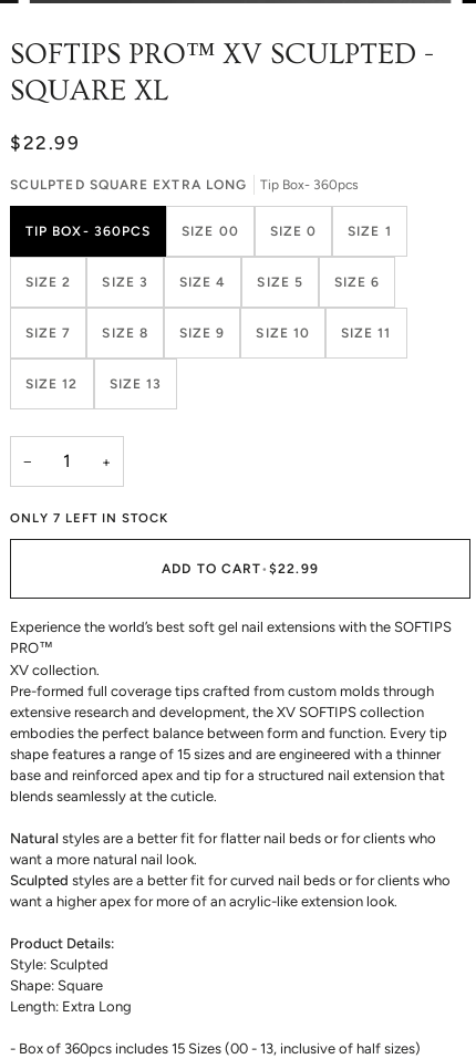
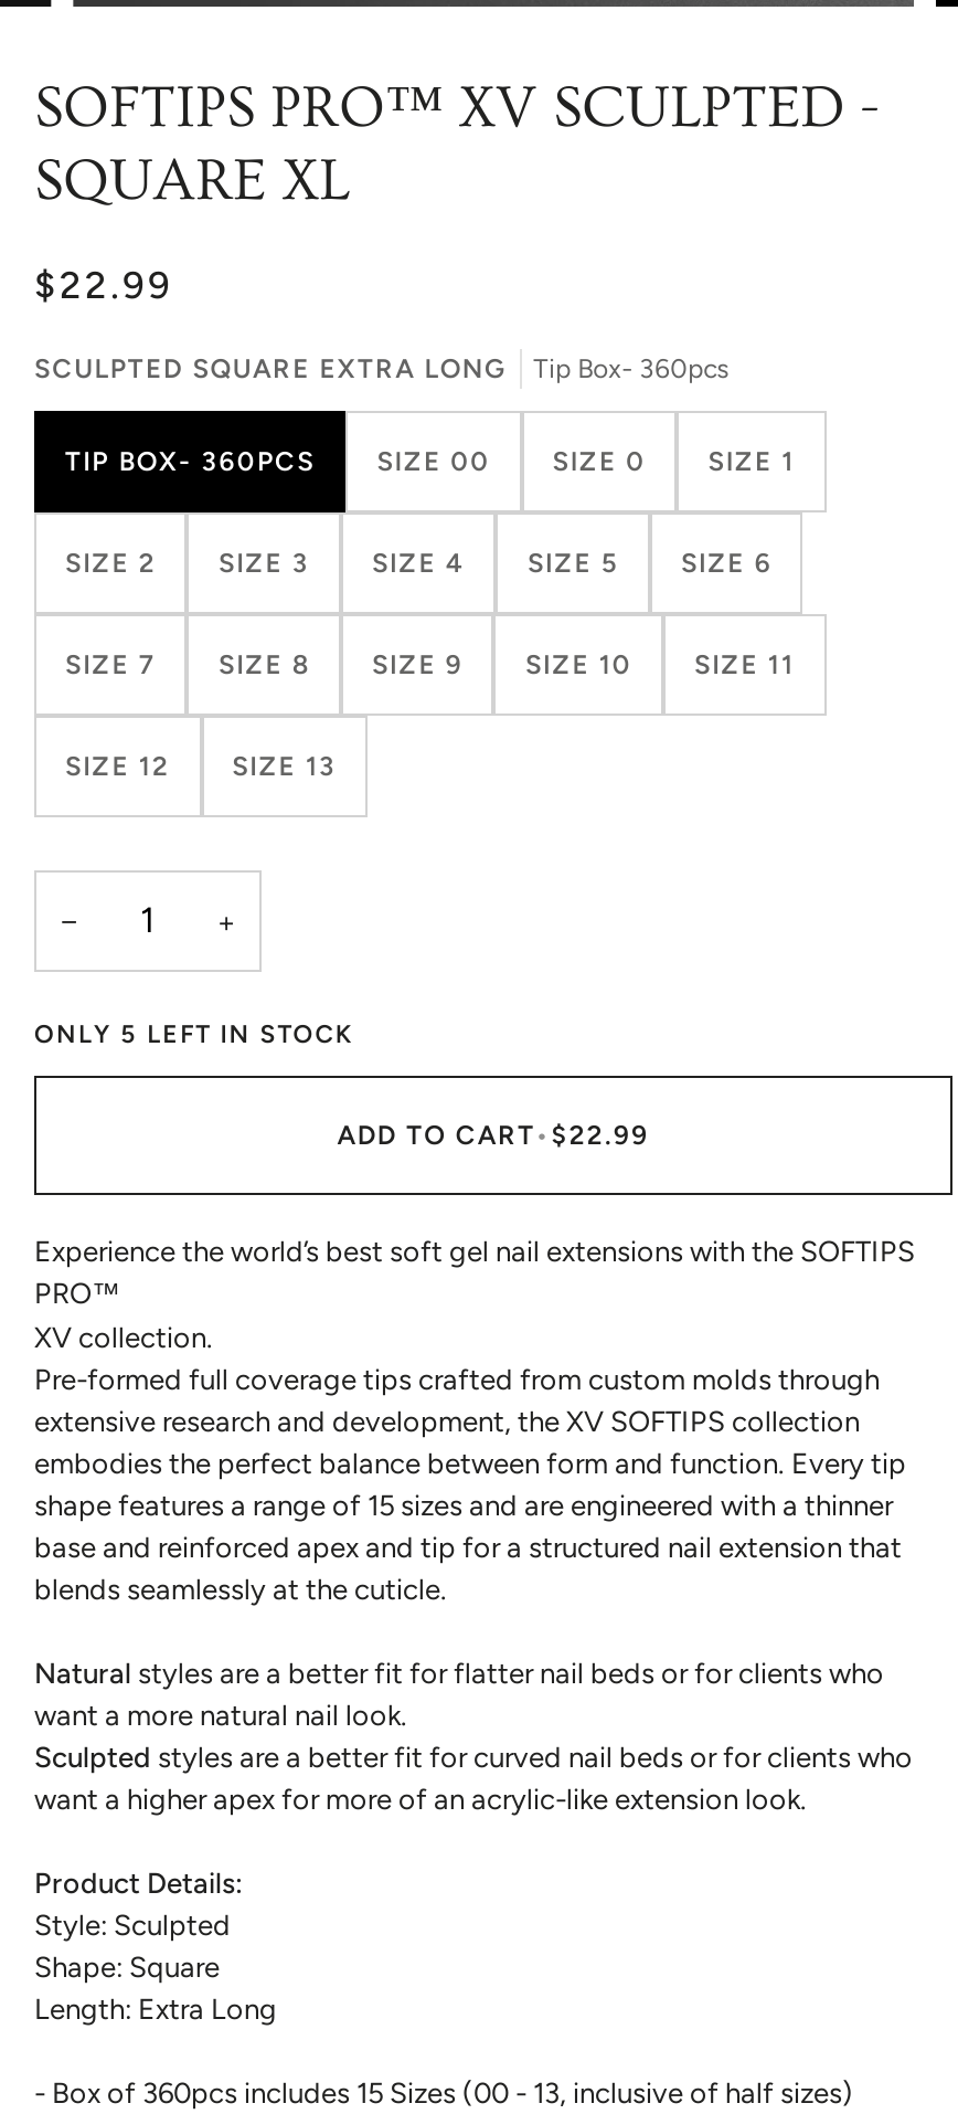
- ONLY 7 LEFT IN STOCK
+ ONLY 5 LEFT IN STOCK
